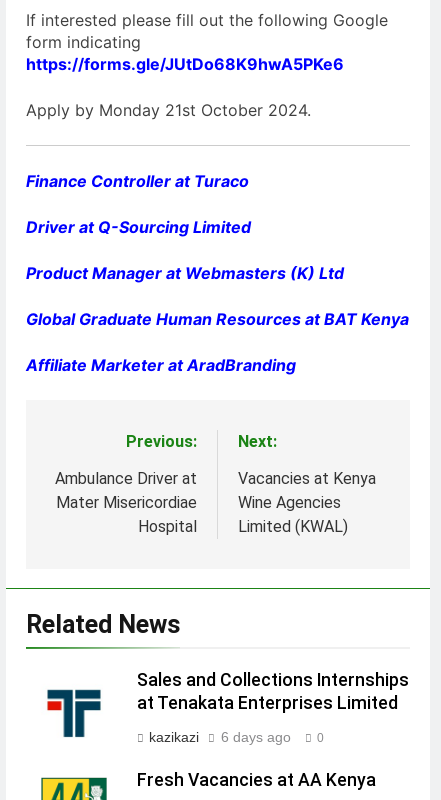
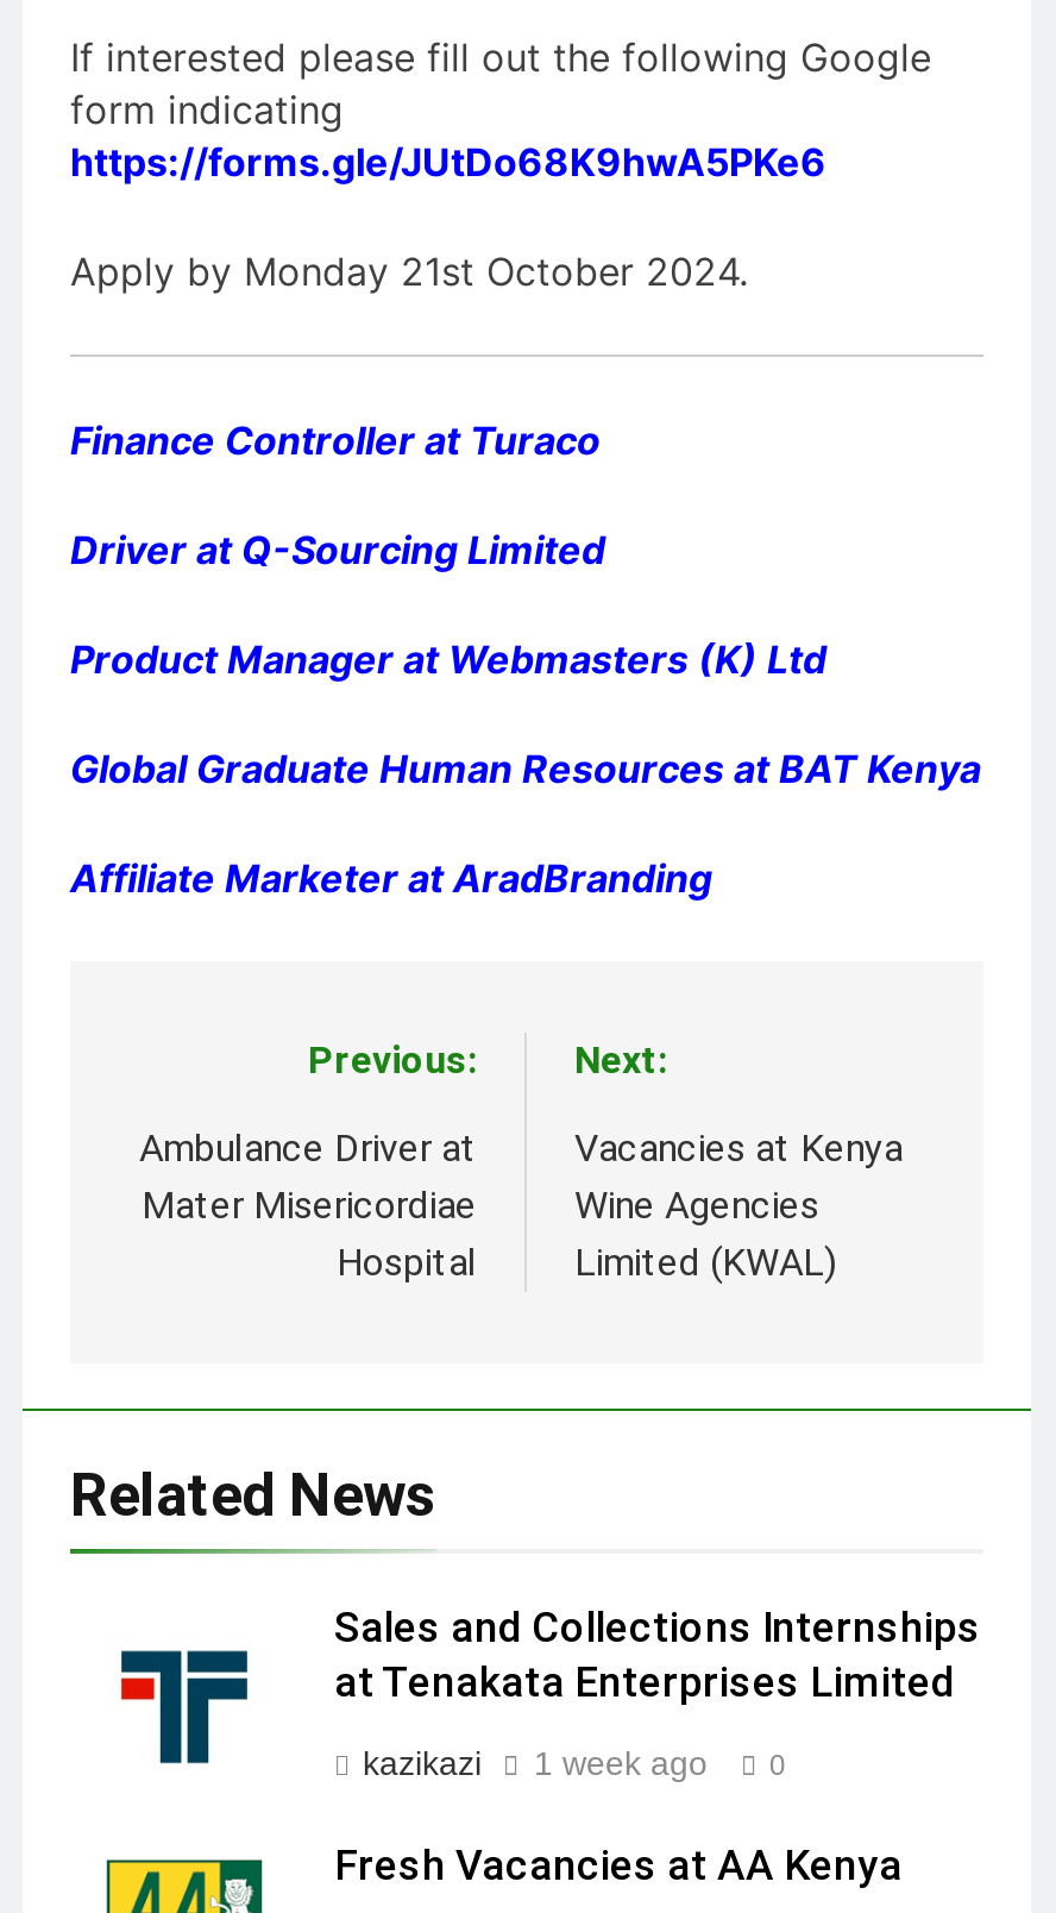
- kazikazi 6 days ago 0
+ kazikazi 1 week ago 0
